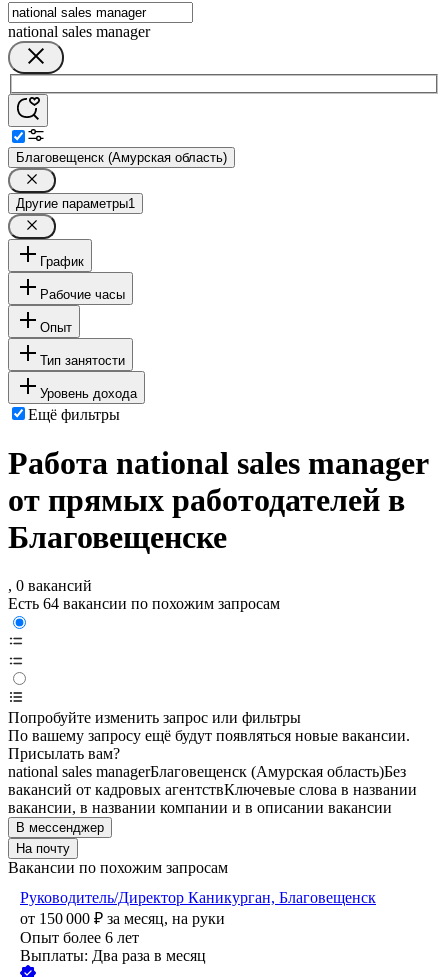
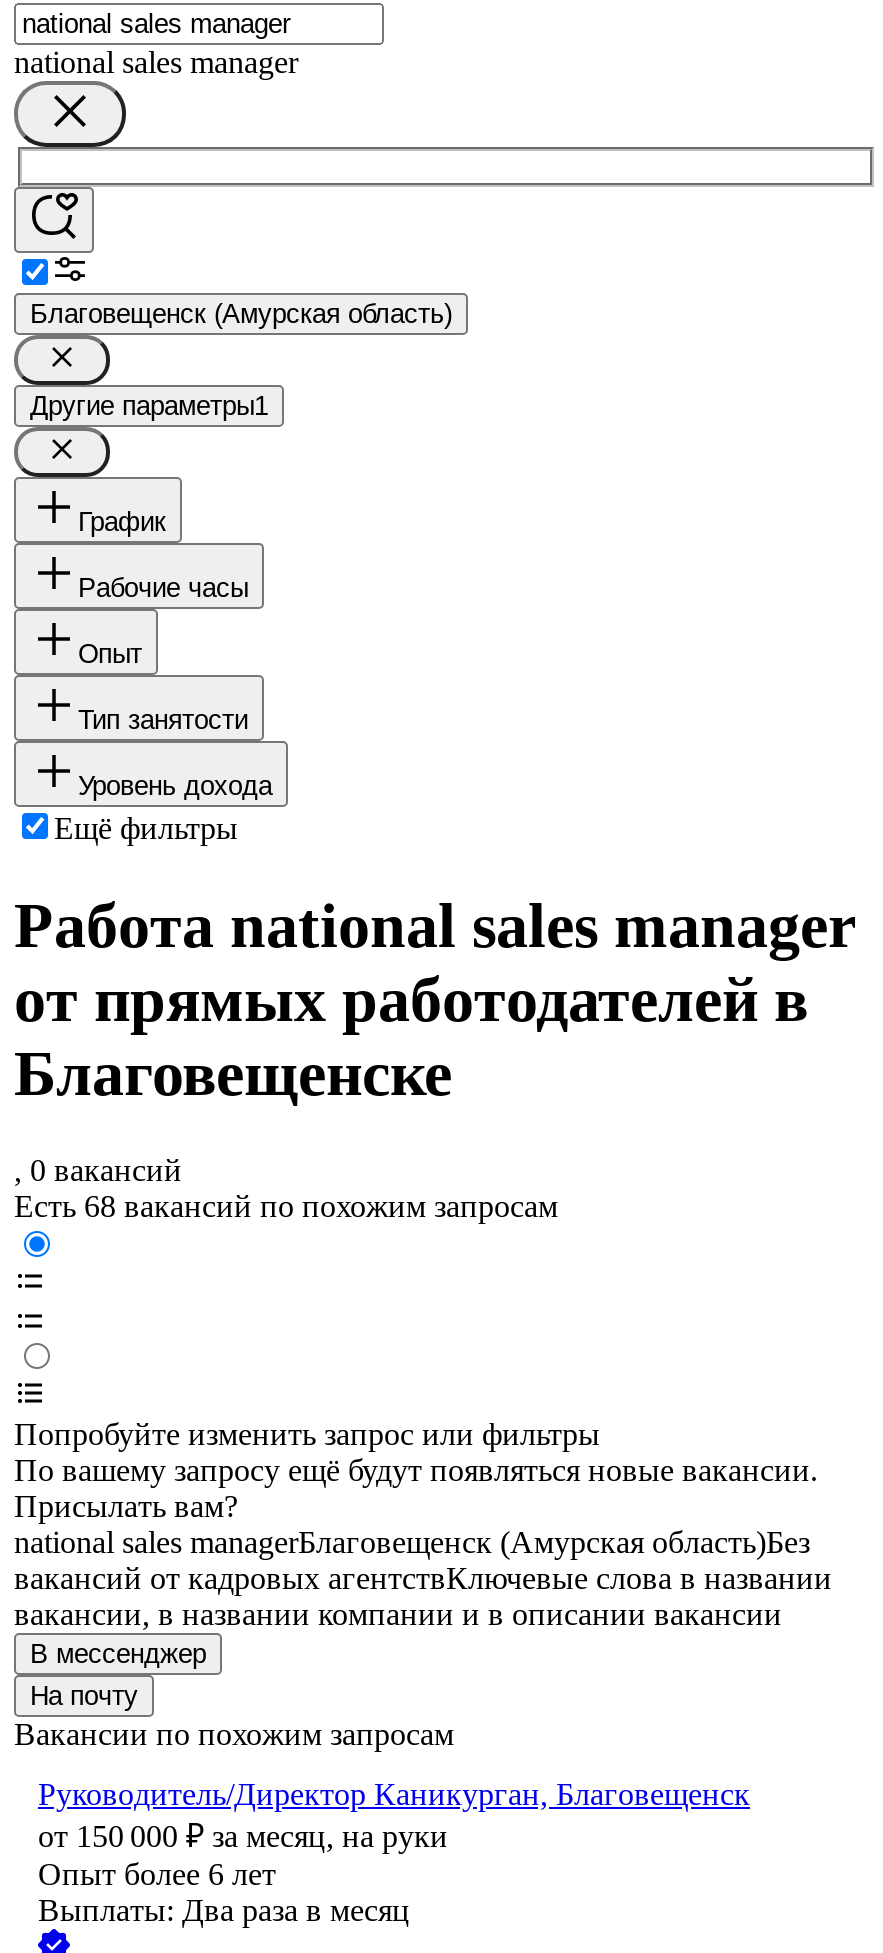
- Есть 64 вакансии по похожим запросам
+ Есть 68 вакансий по похожим запросам
